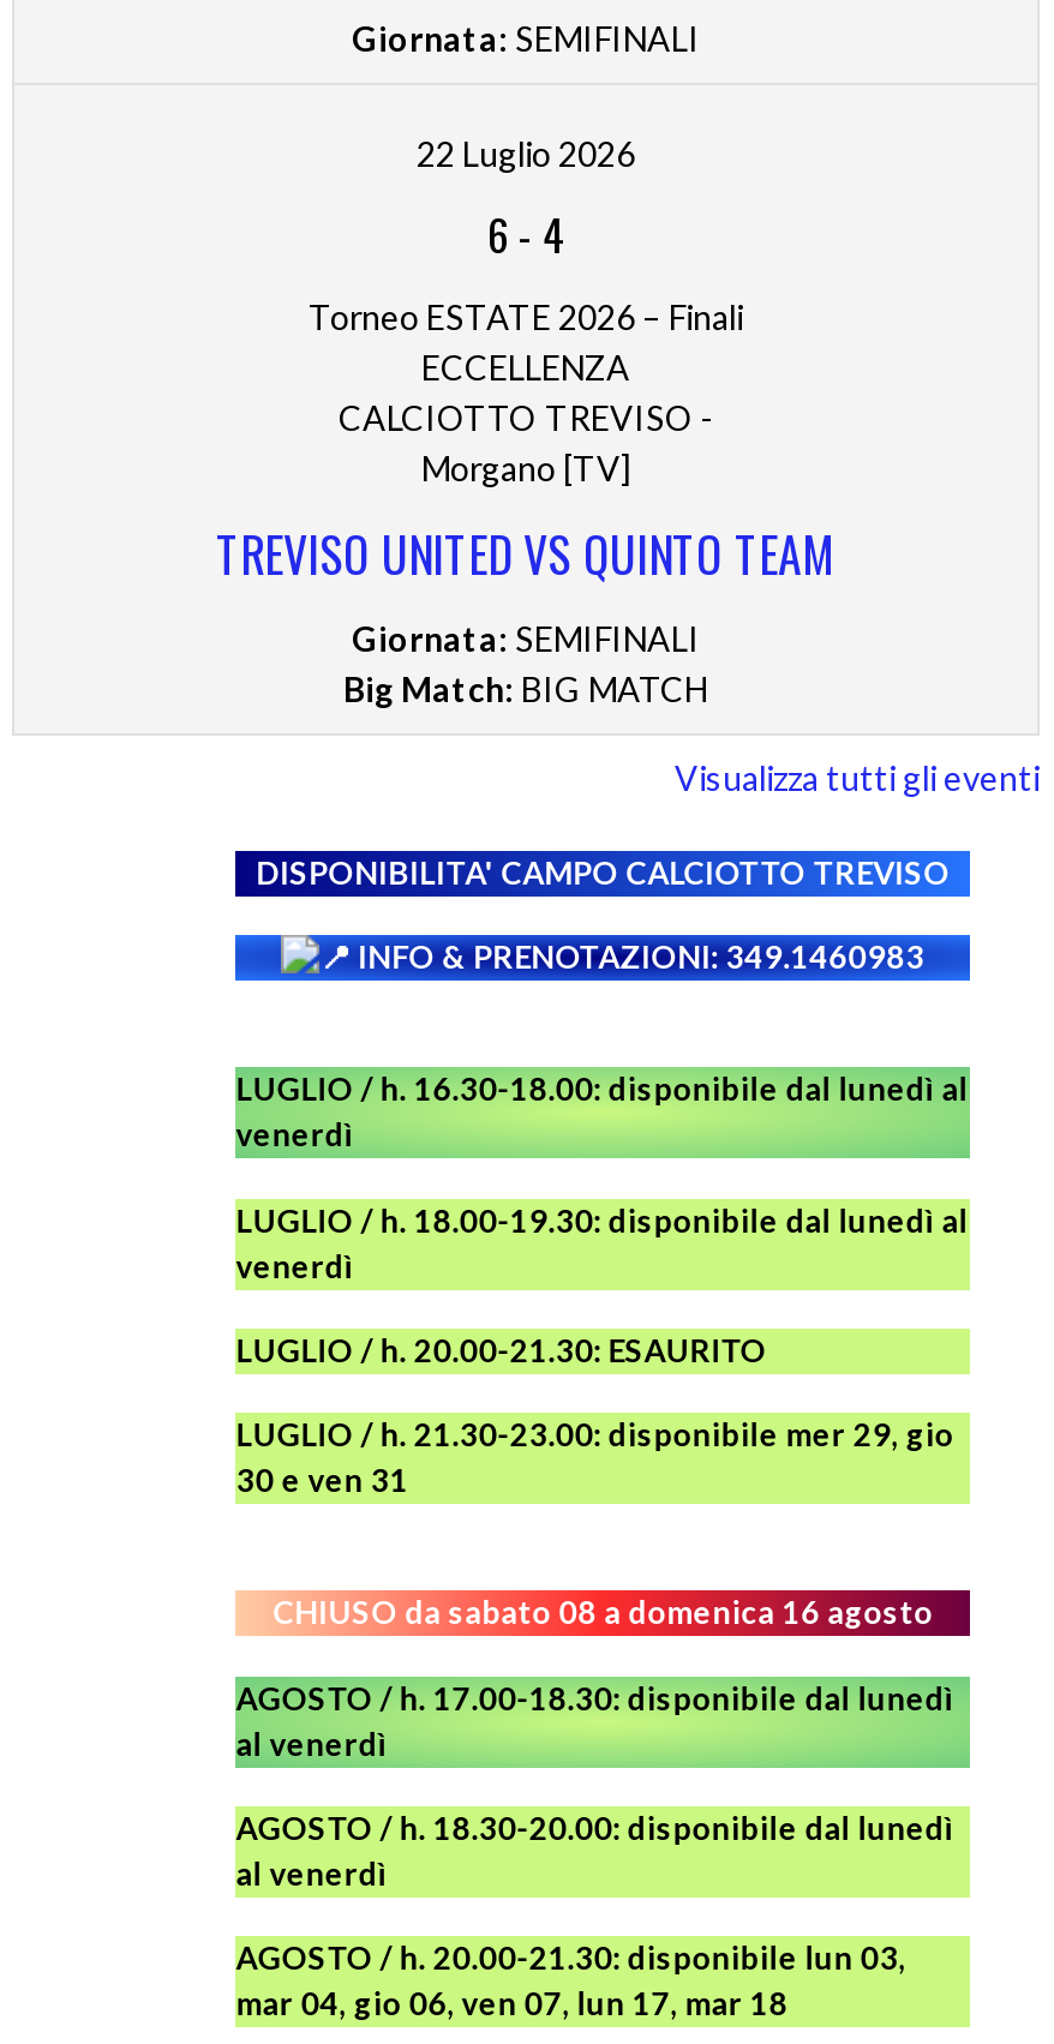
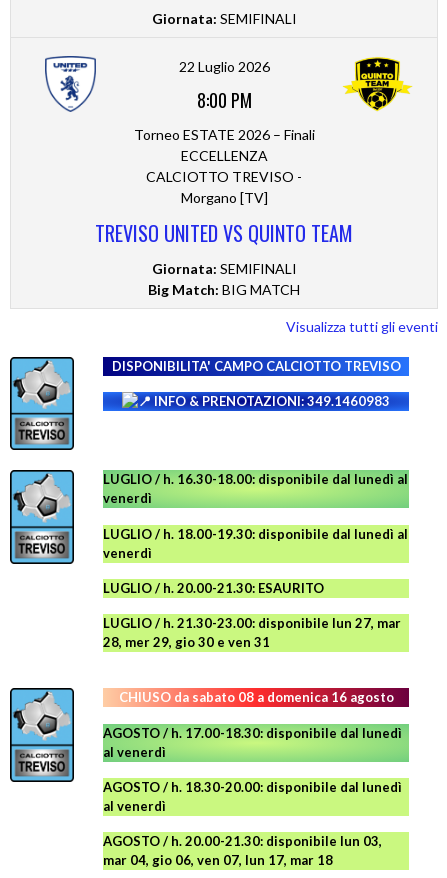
+ [image]

+ [image]

- 6 - 4
+ 8:00 PM

+ [image]

+ [image]

+ [image]

- LUGLIO / h. 21.30-23.00: disponibile mer 29, gio
- 30 e ven 31
+ LUGLIO / h. 21.30-23.00: disponibile lun 27, mar
+ 28, mer 29, gio 30 e ven 31
